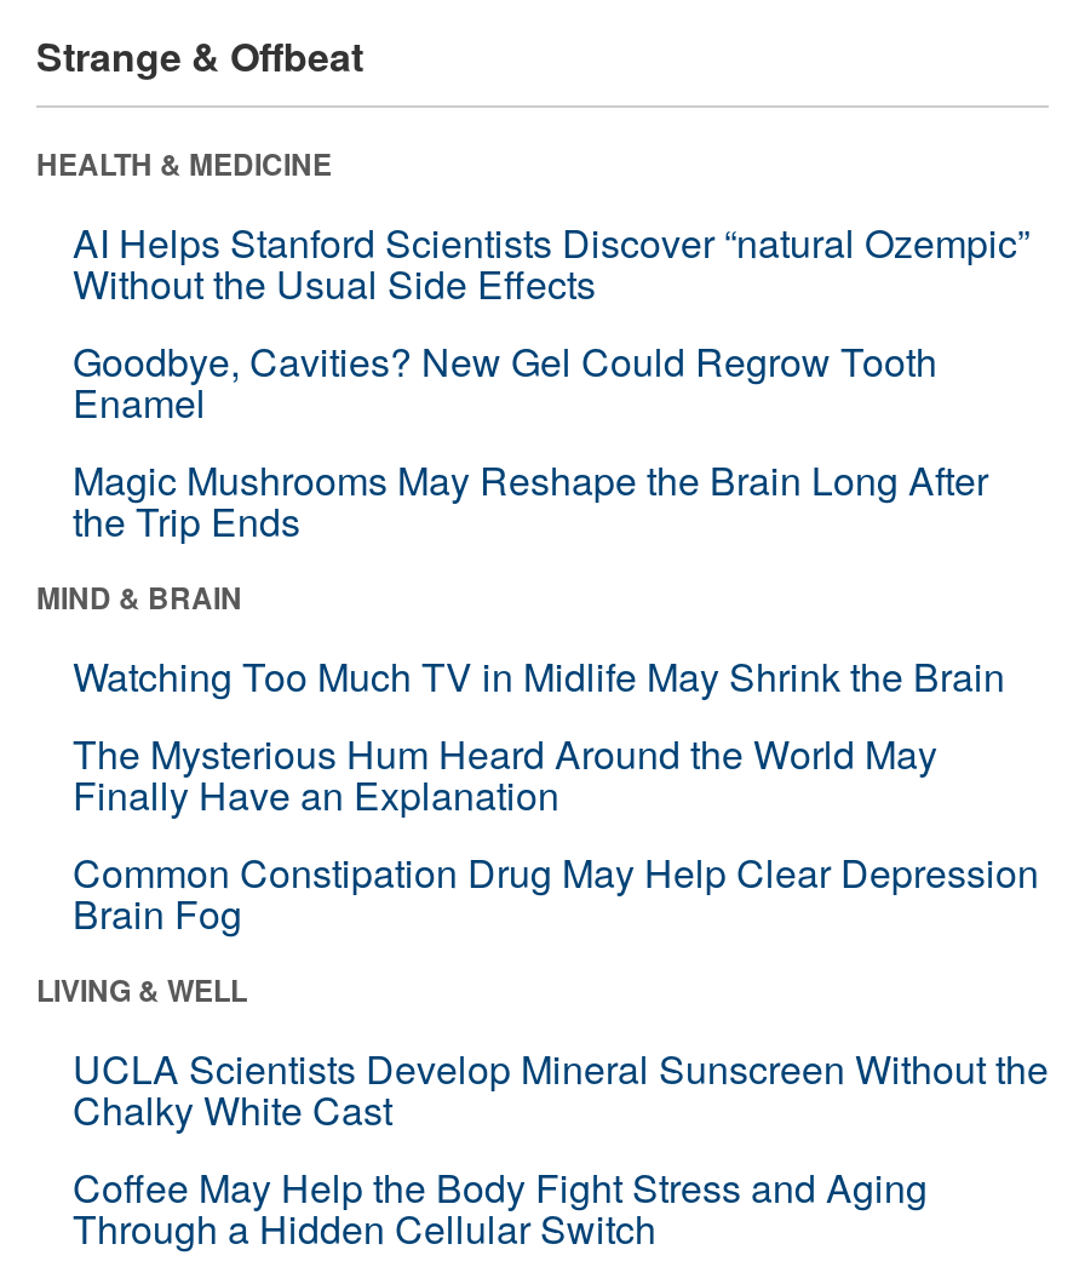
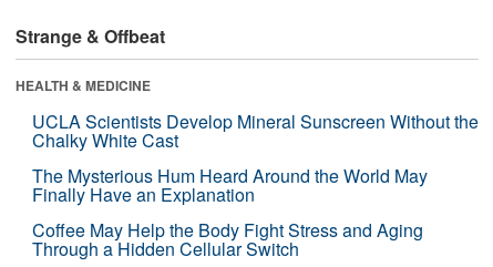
- AI Helps Stanford Scientists Discover “natural Ozempic”
- Without the Usual Side Effects
- Goodbye, Cavities? New Gel Could Regrow Tooth
- Enamel
- Magic Mushrooms May Reshape the Brain Long After
- the Trip Ends
- MIND & BRAIN
- Watching Too Much TV in Midlife May Shrink the Brain
- Common Constipation Drug May Help Clear Depression
- Brain Fog
- LIVING & WELL

moved down: The Mysterious Hum Heard Around the World May | Finally Have an Explanation

moved up: UCLA Scientists Develop Mineral Sunscreen Without the | Chalky White Cast
